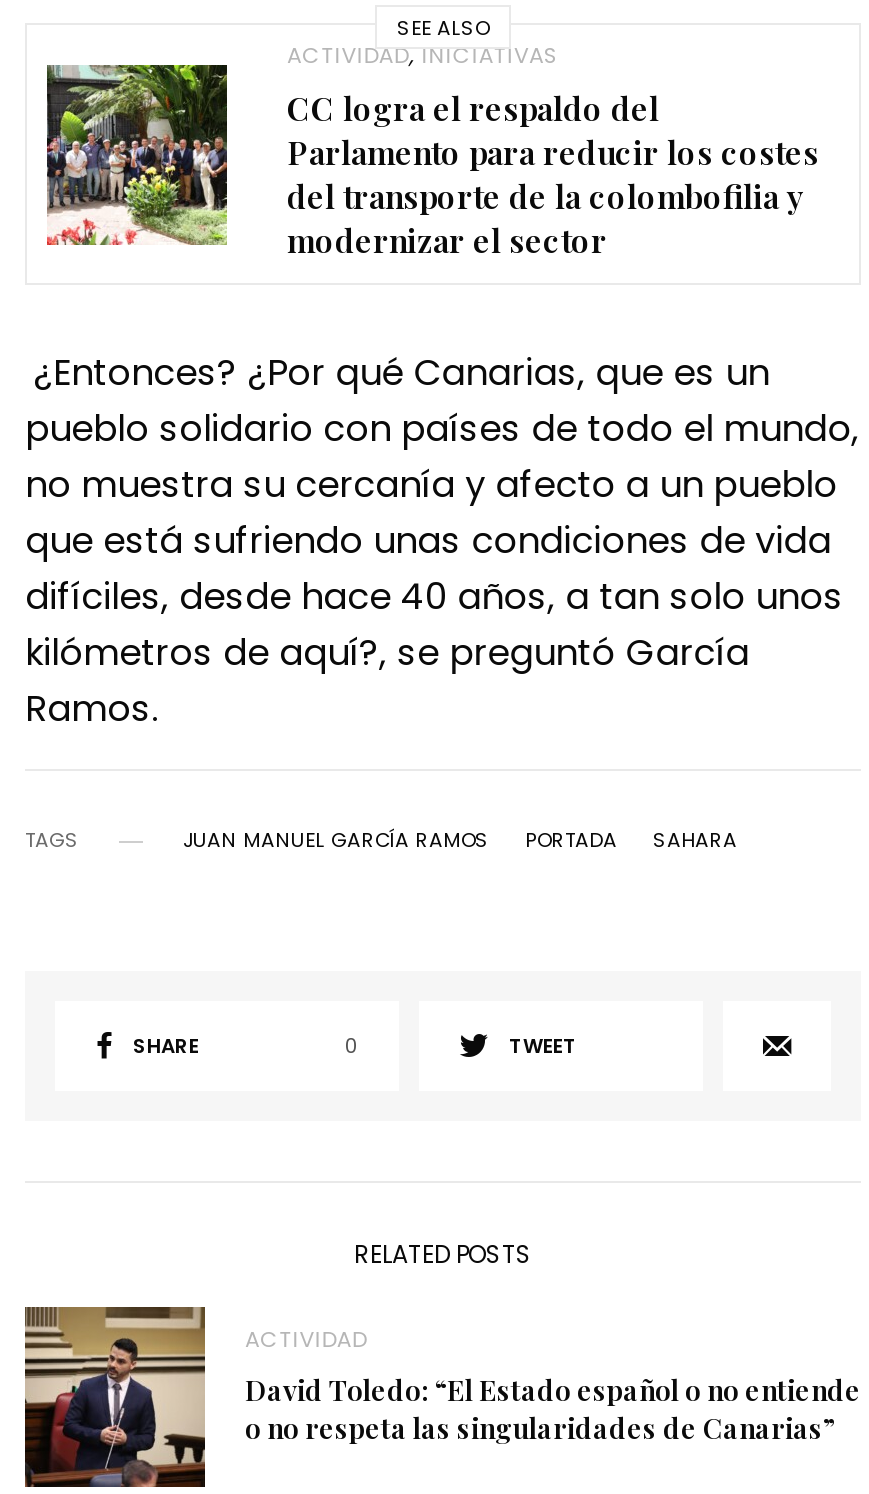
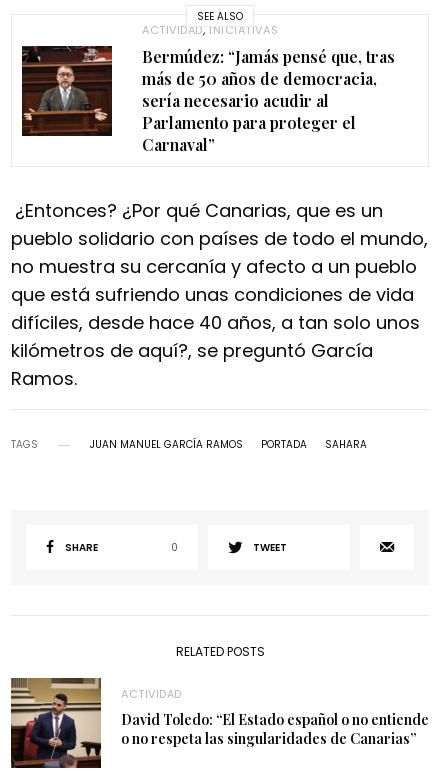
- [image]
- CC logra el respaldo del
- Parlamento para reducir los costes
- del transporte de la colombofilia y
- modernizar el sector
+ [image]
+ Bermúdez: “Jamás pensé que, tras
+ más de 50 años de democracia,
+ sería necesario acudir al
+ Parlamento para proteger el
+ Carnaval”
